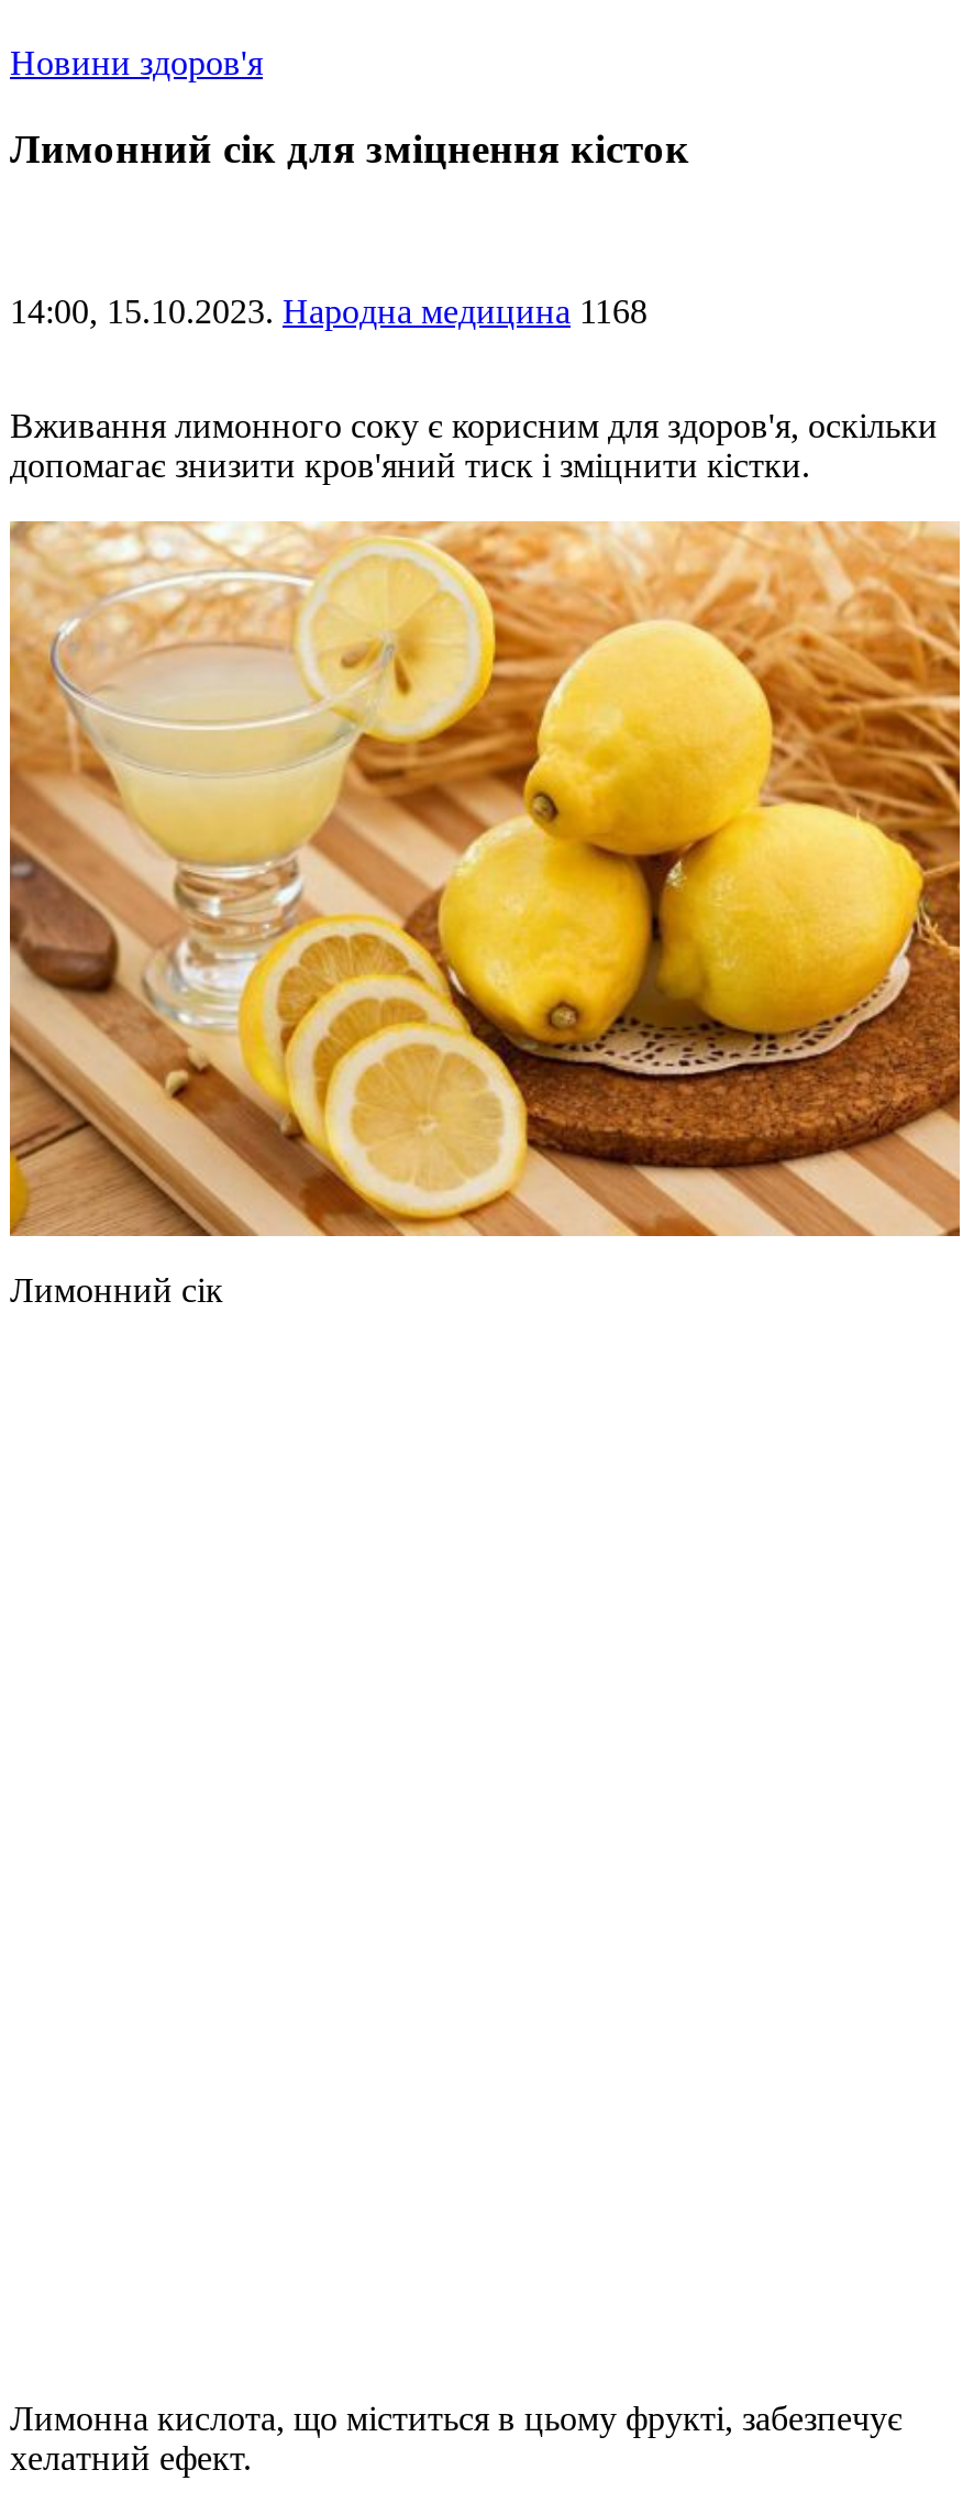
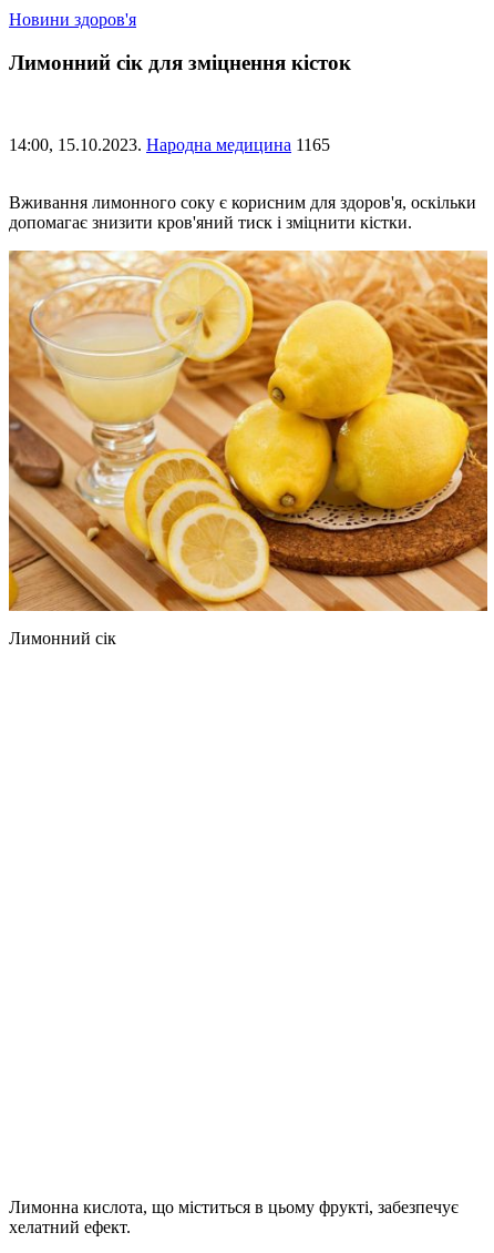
- 14:00, 15.10.2023. Народна медицина 1168
+ 14:00, 15.10.2023. Народна медицина 1165
